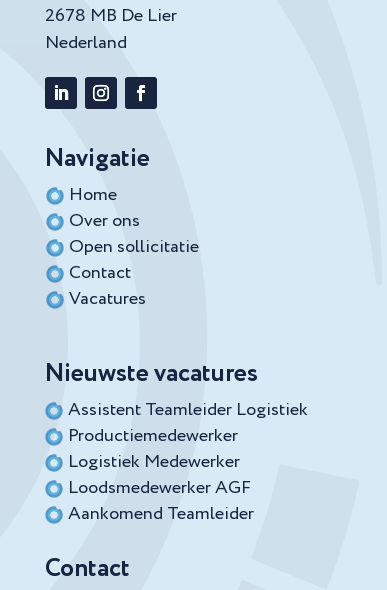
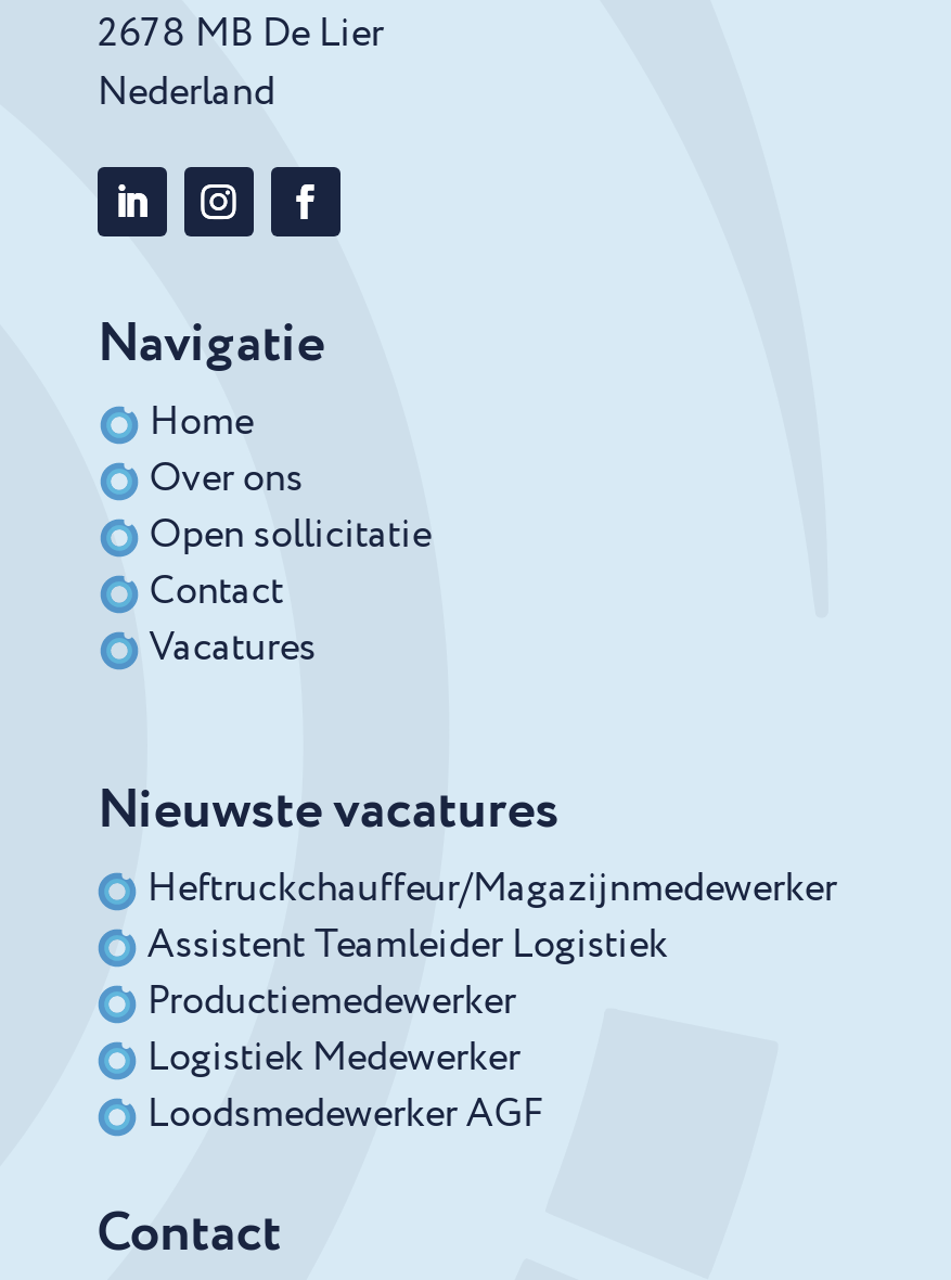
+ Heftruckchauffeur/Magazijnmedewerker

moved down: Assistent Teamleider Logistiek | Productiemedewerker | Logistiek Medewerker | Loodsmedewerker AGF

- Aankomend Teamleider
